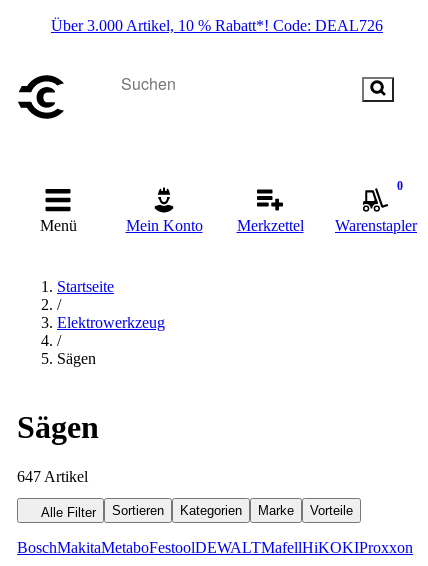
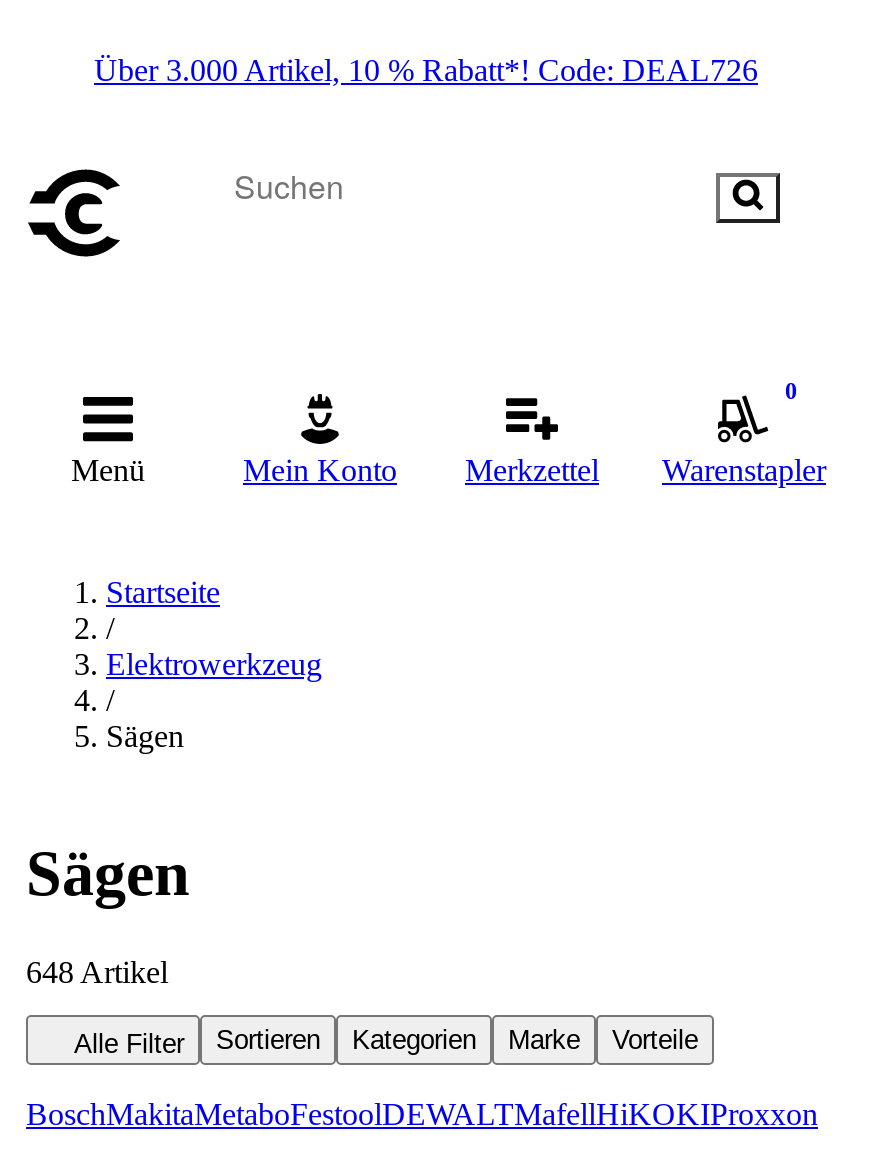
- 647 Artikel
+ 648 Artikel
